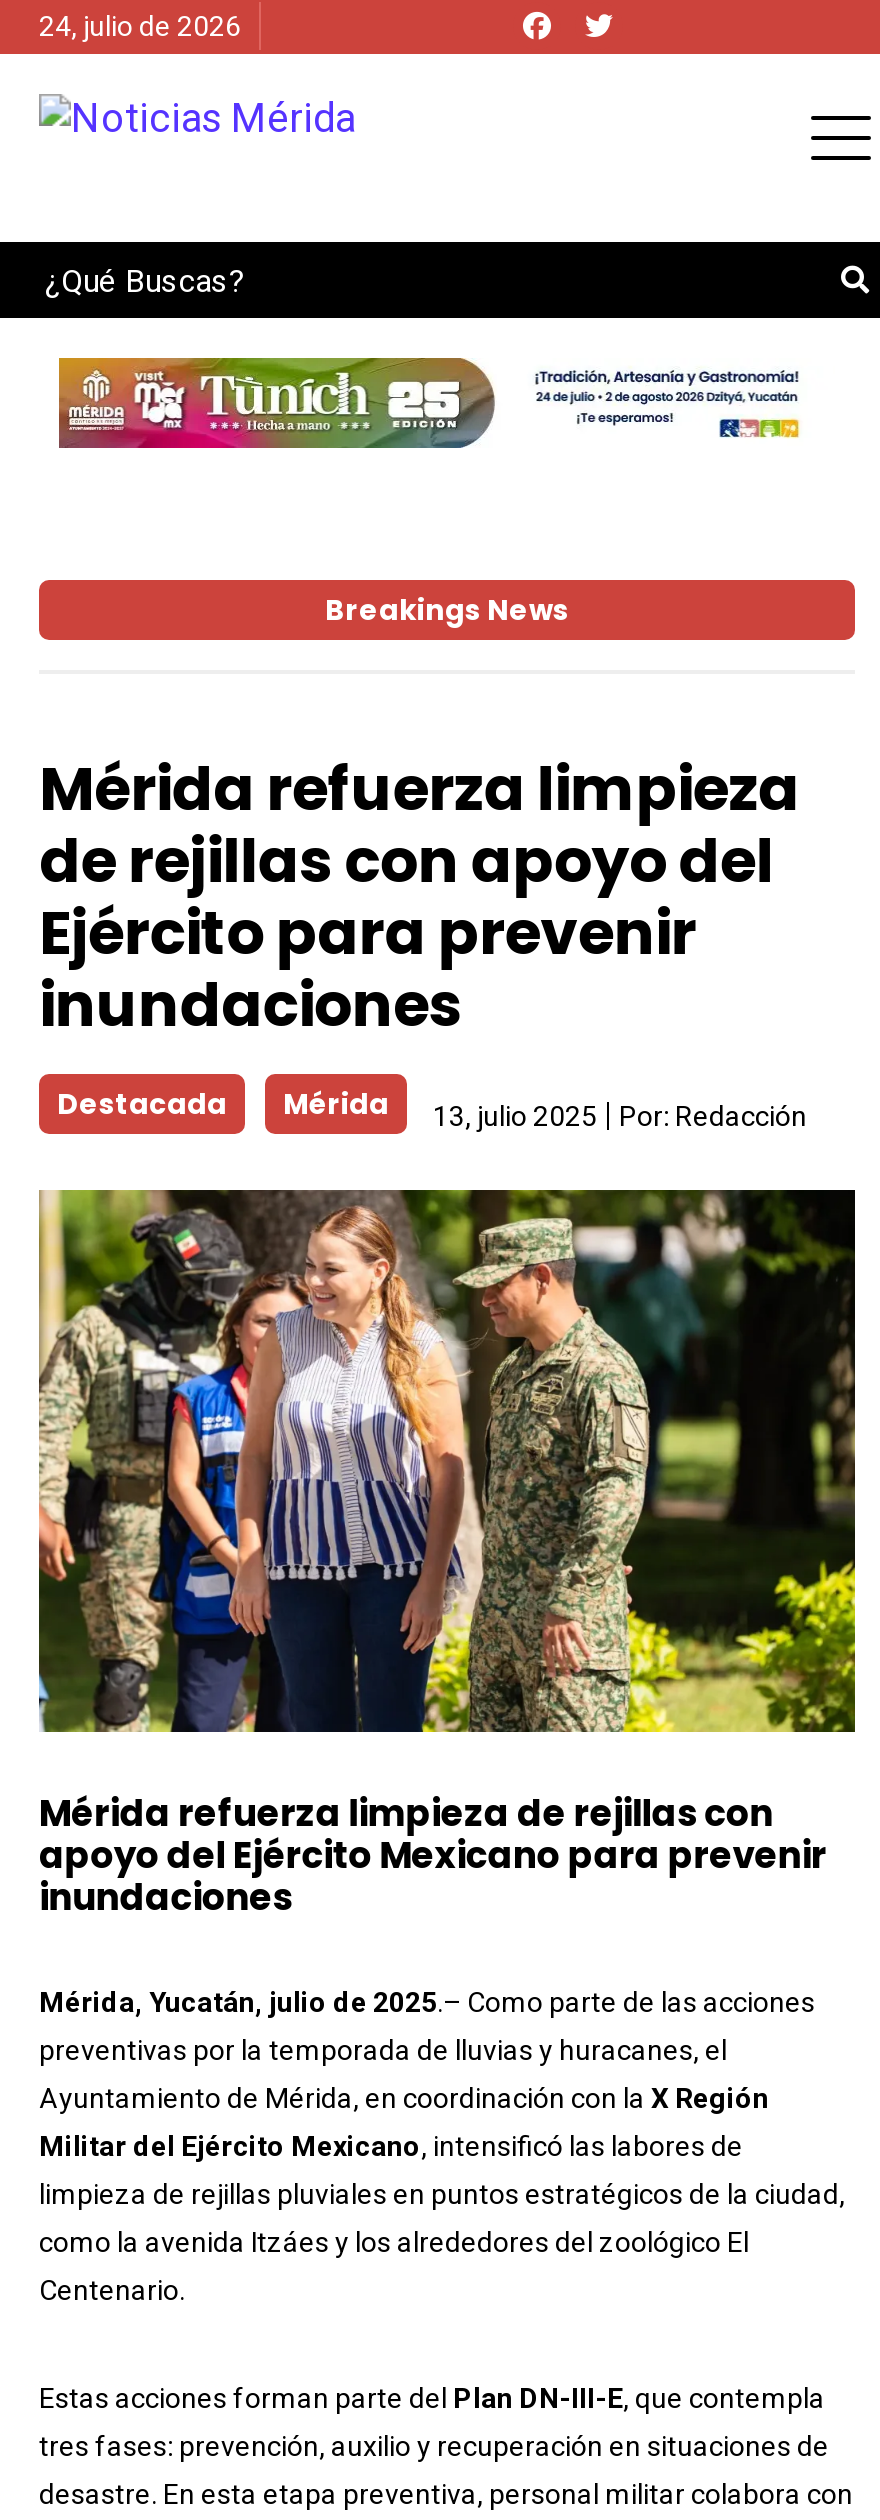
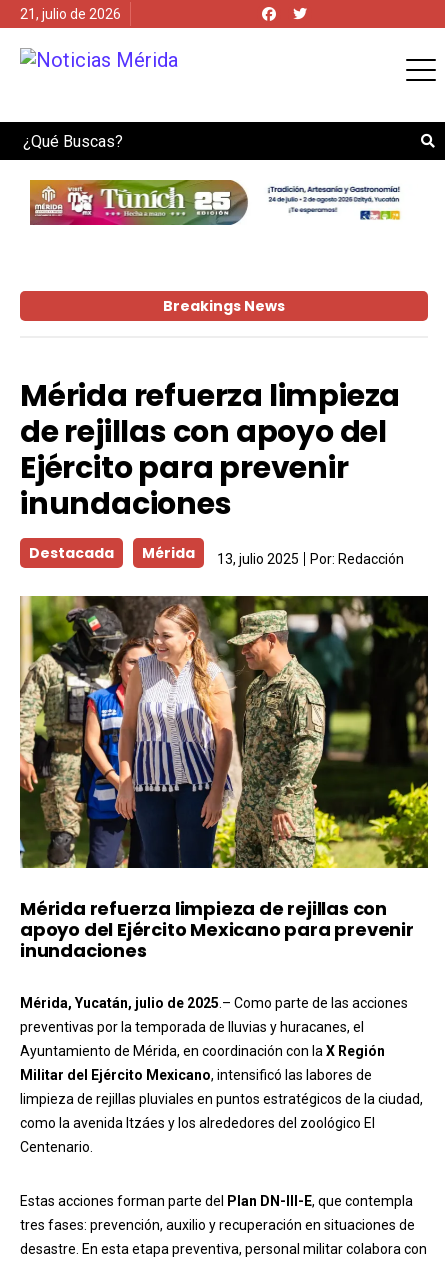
- 24, julio de 2026
+ 21, julio de 2026
